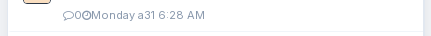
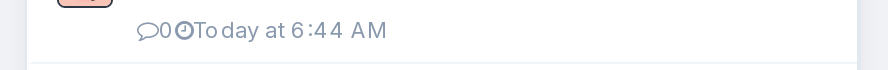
- 0 Monday a31 6:28 AM
+ 0 Today at 6:44 AM
